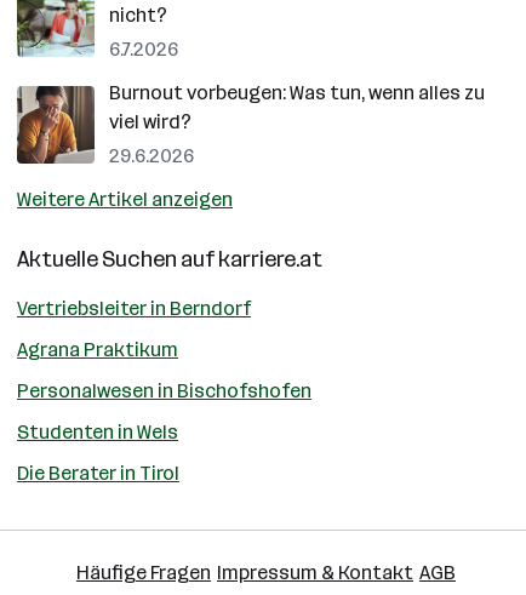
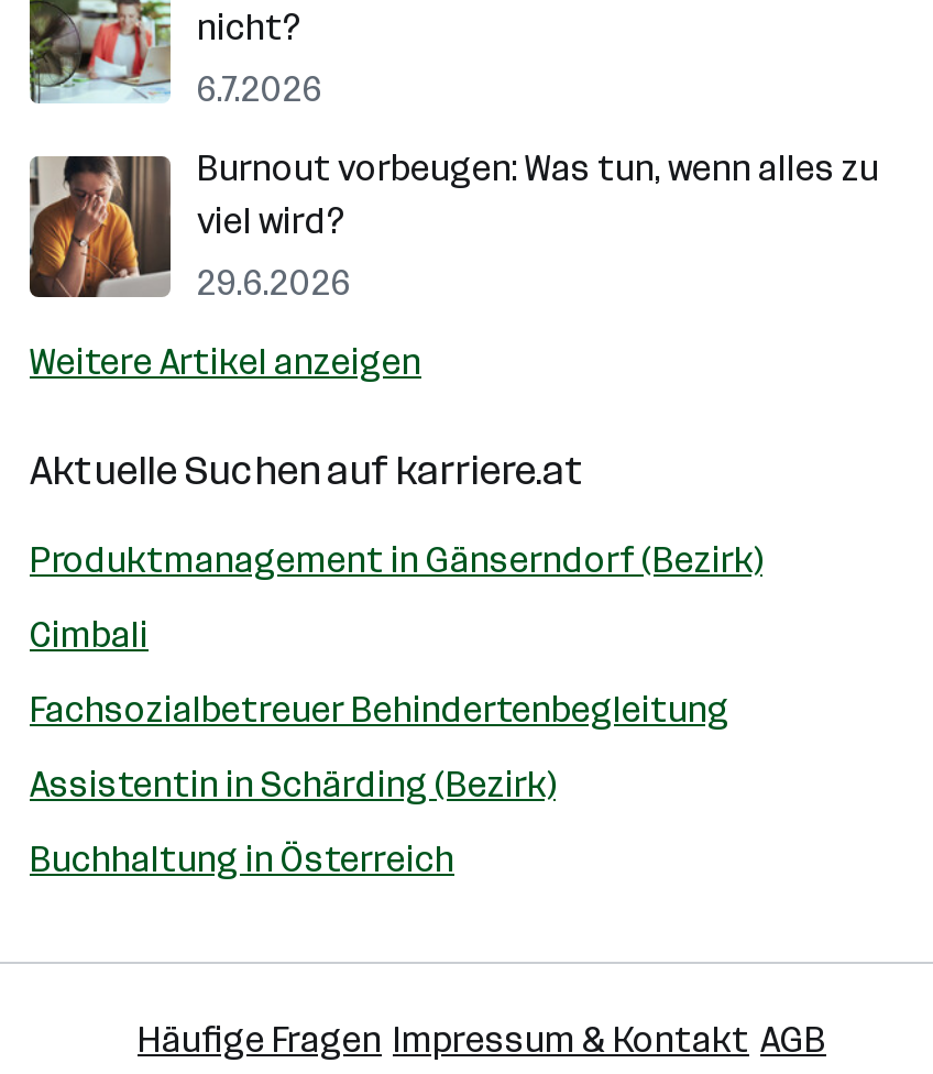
- Vertriebsleiter in Berndorf
+ Produktmanagement in Gänserndorf (Bezirk)

- Agrana Praktikum
+ Cimbali

- Personalwesen in Bischofshofen
+ Fachsozialbetreuer Behindertenbegleitung

- Studenten in Wels
+ Assistentin in Schärding (Bezirk)

- Die Berater in Tirol
+ Buchhaltung in Österreich
